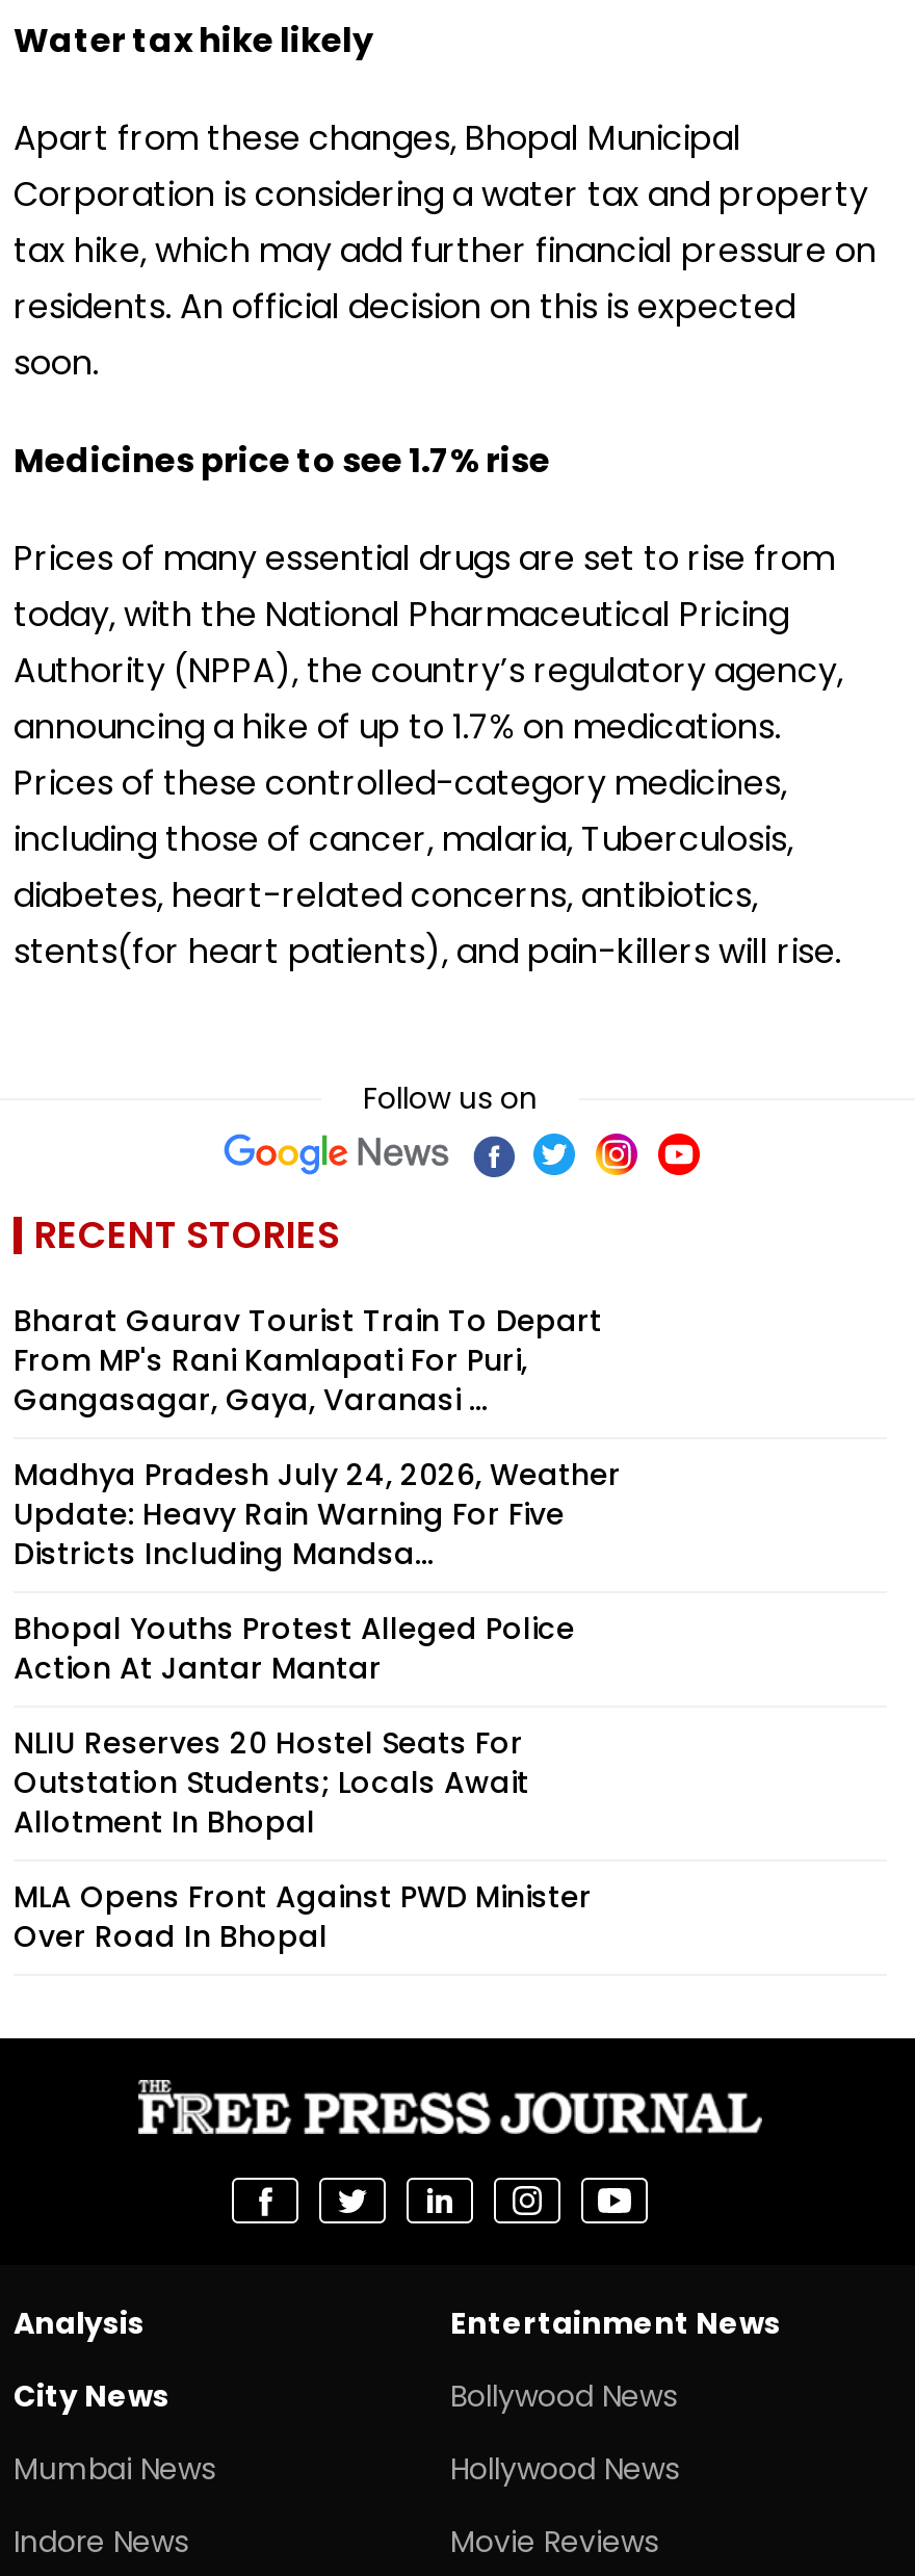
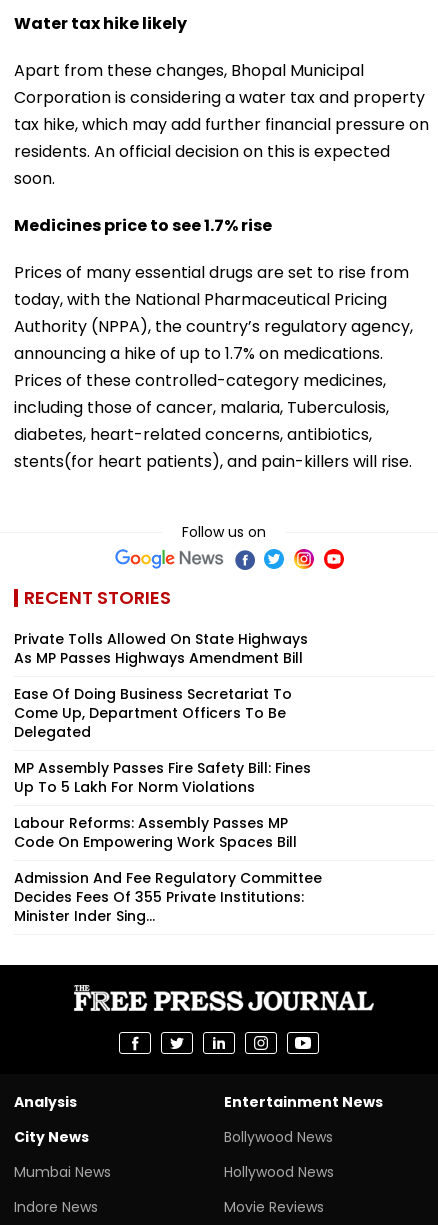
- Bharat Gaurav Tourist Train To Depart
- From MP's Rani Kamlapati For Puri,
- Gangasagar, Gaya, Varanasi ...
+ Private Tolls Allowed On State Highways
+ As MP Passes Highways Amendment Bill

- Madhya Pradesh July 24, 2026, Weather
- Update: Heavy Rain Warning For Five
- Districts Including Mandsa...
+ Ease Of Doing Business Secretariat To
+ Come Up, Department Officers To Be
+ Delegated

- Bhopal Youths Protest Alleged Police
- Action At Jantar Mantar
+ MP Assembly Passes Fire Safety Bill: Fines
+ Up To ₹5 Lakh For Norm Violations

- NLIU Reserves 20 Hostel Seats For
- Outstation Students; Locals Await
- Allotment In Bhopal
+ Labour Reforms: Assembly Passes MP
+ Code On Empowering Work Spaces Bill

- MLA Opens Front Against PWD Minister
- Over Road In Bhopal
+ Admission And Fee Regulatory Committee
+ Decides Fees Of 355 Private Institutions:
+ Minister Inder Sing...
